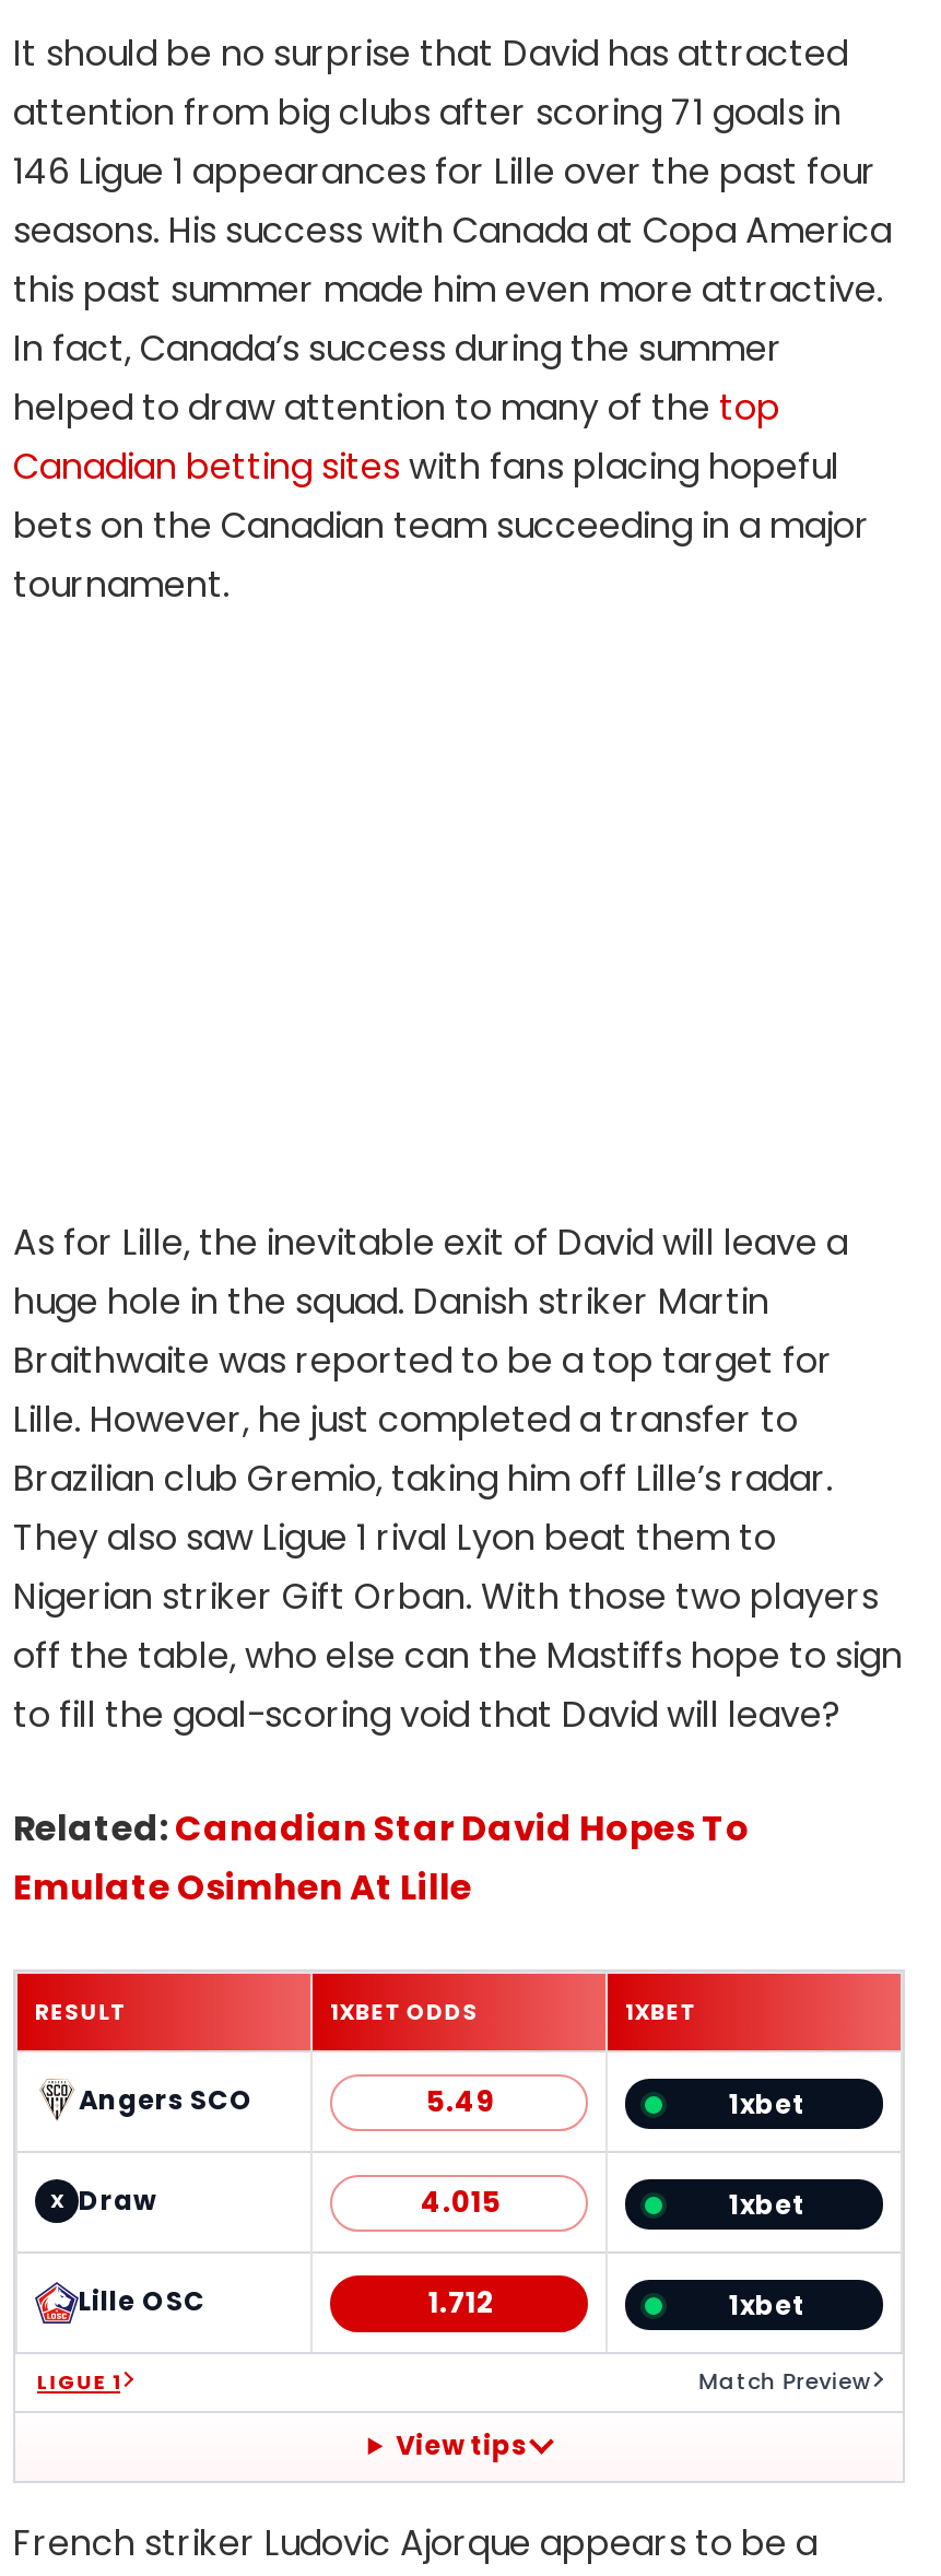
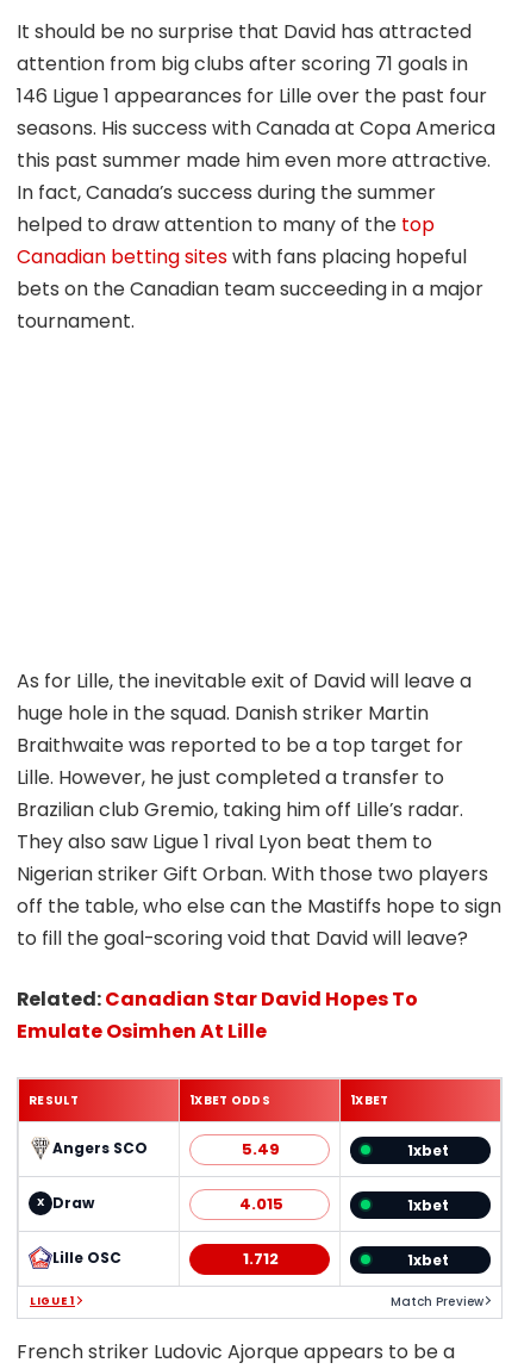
- View tips
